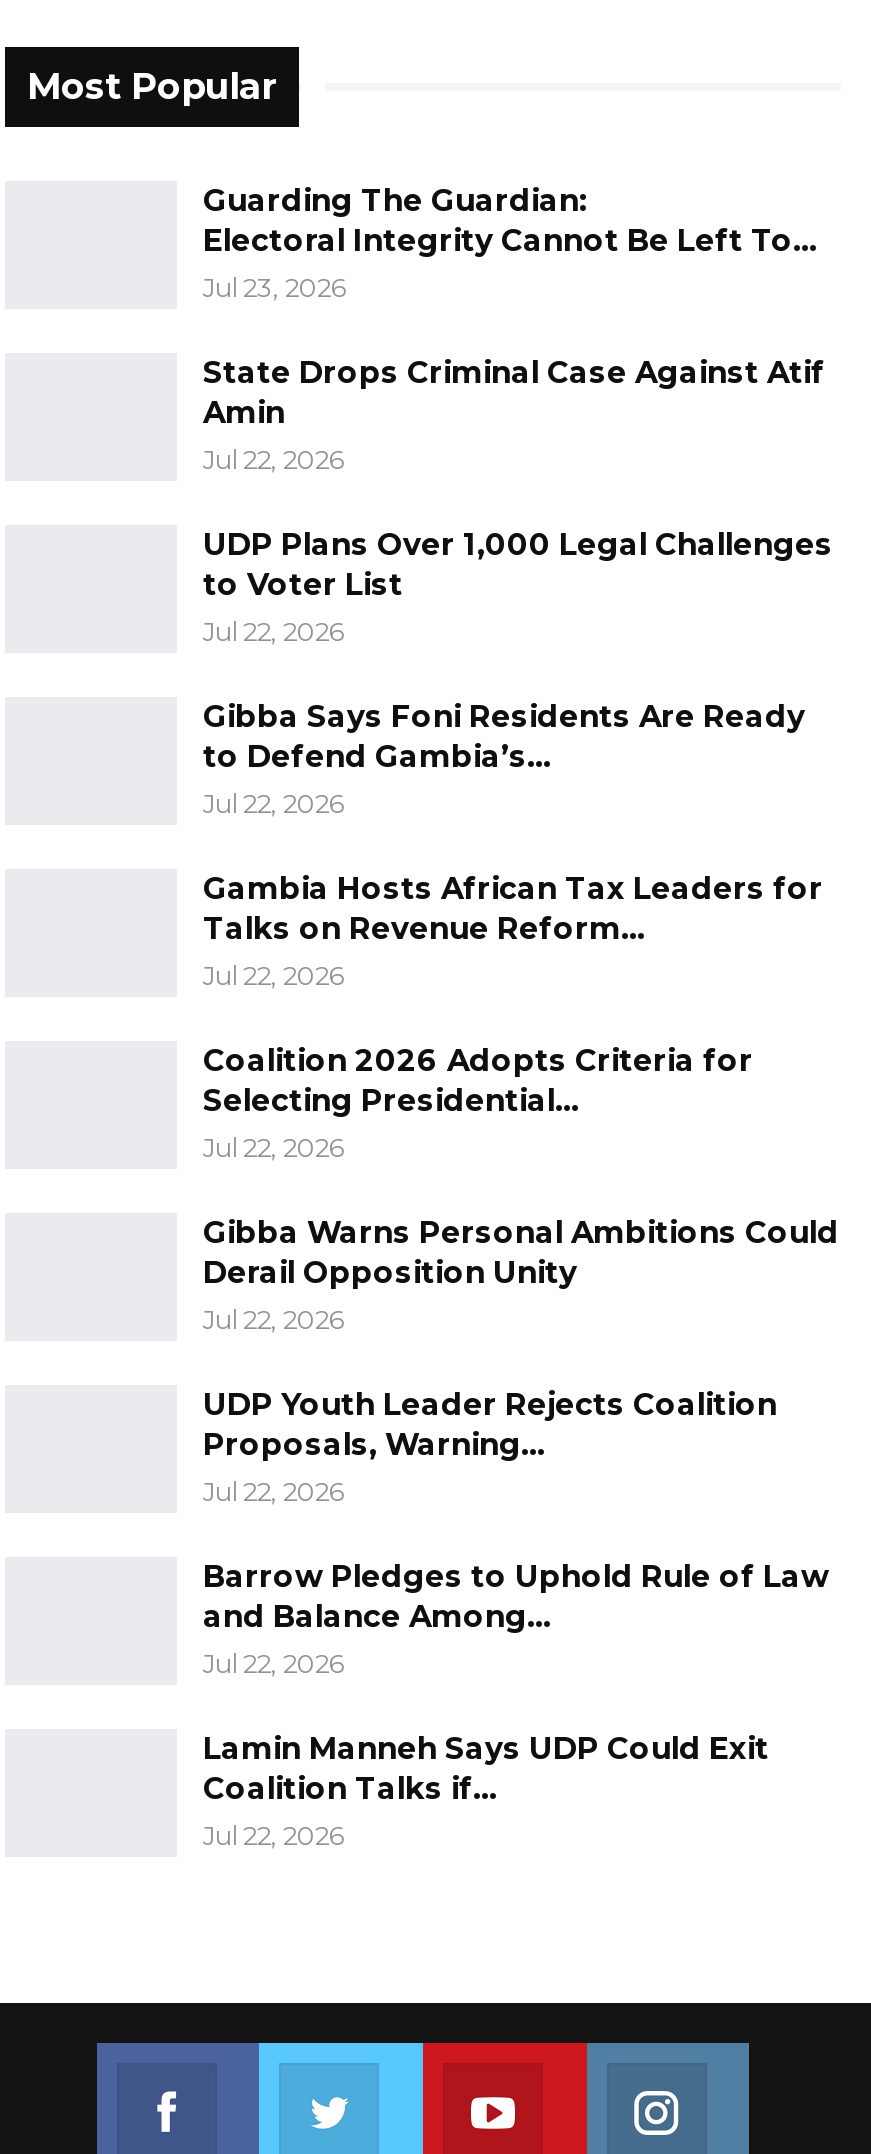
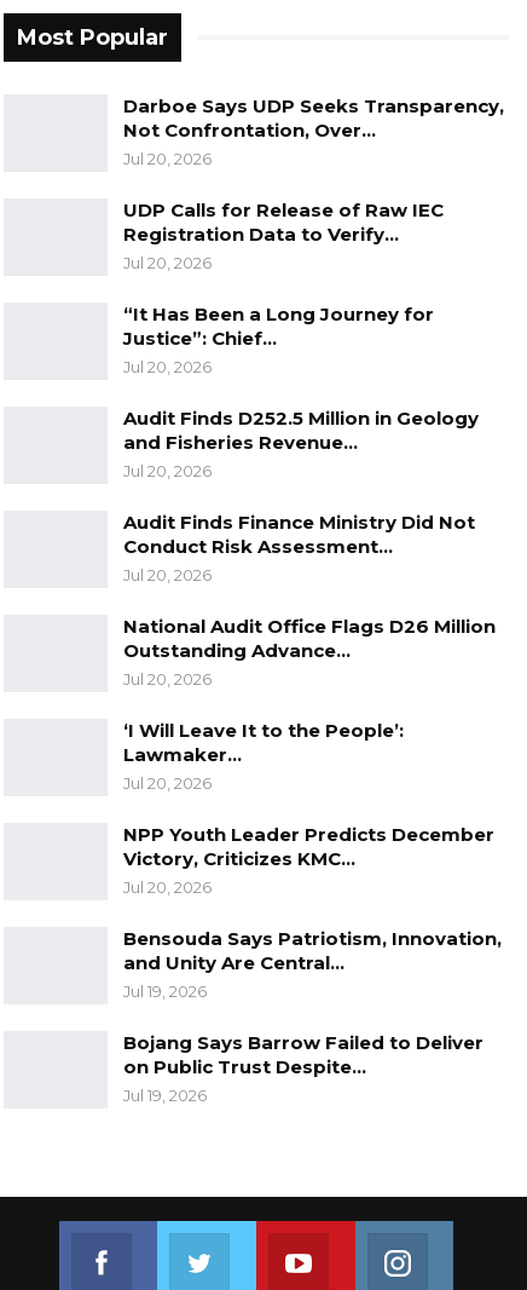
- Guarding The Guardian:
- Electoral Integrity Cannot Be Left To…
- Jul 23, 2026
+ Darboe Says UDP Seeks Transparency,
+ Not Confrontation, Over…
+ Jul 20, 2026

- State Drops Criminal Case Against Atif
- Amin
- Jul 22, 2026
+ UDP Calls for Release of Raw IEC
+ Registration Data to Verify…
+ Jul 20, 2026

- UDP Plans Over 1,000 Legal Challenges
- to Voter List
- Jul 22, 2026
+ “It Has Been a Long Journey for
+ Justice”: Chief…
+ Jul 20, 2026

- Gibba Says Foni Residents Are Ready
- to Defend Gambia’s…
- Jul 22, 2026
+ Audit Finds D252.5 Million in Geology
+ and Fisheries Revenue…
+ Jul 20, 2026

- Gambia Hosts African Tax Leaders for
- Talks on Revenue Reform…
- Jul 22, 2026
+ Audit Finds Finance Ministry Did Not
+ Conduct Risk Assessment…
+ Jul 20, 2026

- Coalition 2026 Adopts Criteria for
- Selecting Presidential…
- Jul 22, 2026
+ National Audit Office Flags D26 Million
+ Outstanding Advance…
+ Jul 20, 2026

- Gibba Warns Personal Ambitions Could
- Derail Opposition Unity
- Jul 22, 2026
+ ‘I Will Leave It to the People’:
+ Lawmaker…
+ Jul 20, 2026

- UDP Youth Leader Rejects Coalition
- Proposals, Warning…
- Jul 22, 2026
+ NPP Youth Leader Predicts December
+ Victory, Criticizes KMC…
+ Jul 20, 2026

- Barrow Pledges to Uphold Rule of Law
- and Balance Among…
- Jul 22, 2026
+ Bensouda Says Patriotism, Innovation,
+ and Unity Are Central…
+ Jul 19, 2026

- Lamin Manneh Says UDP Could Exit
- Coalition Talks if…
- Jul 22, 2026
+ Bojang Says Barrow Failed to Deliver
+ on Public Trust Despite…
+ Jul 19, 2026
